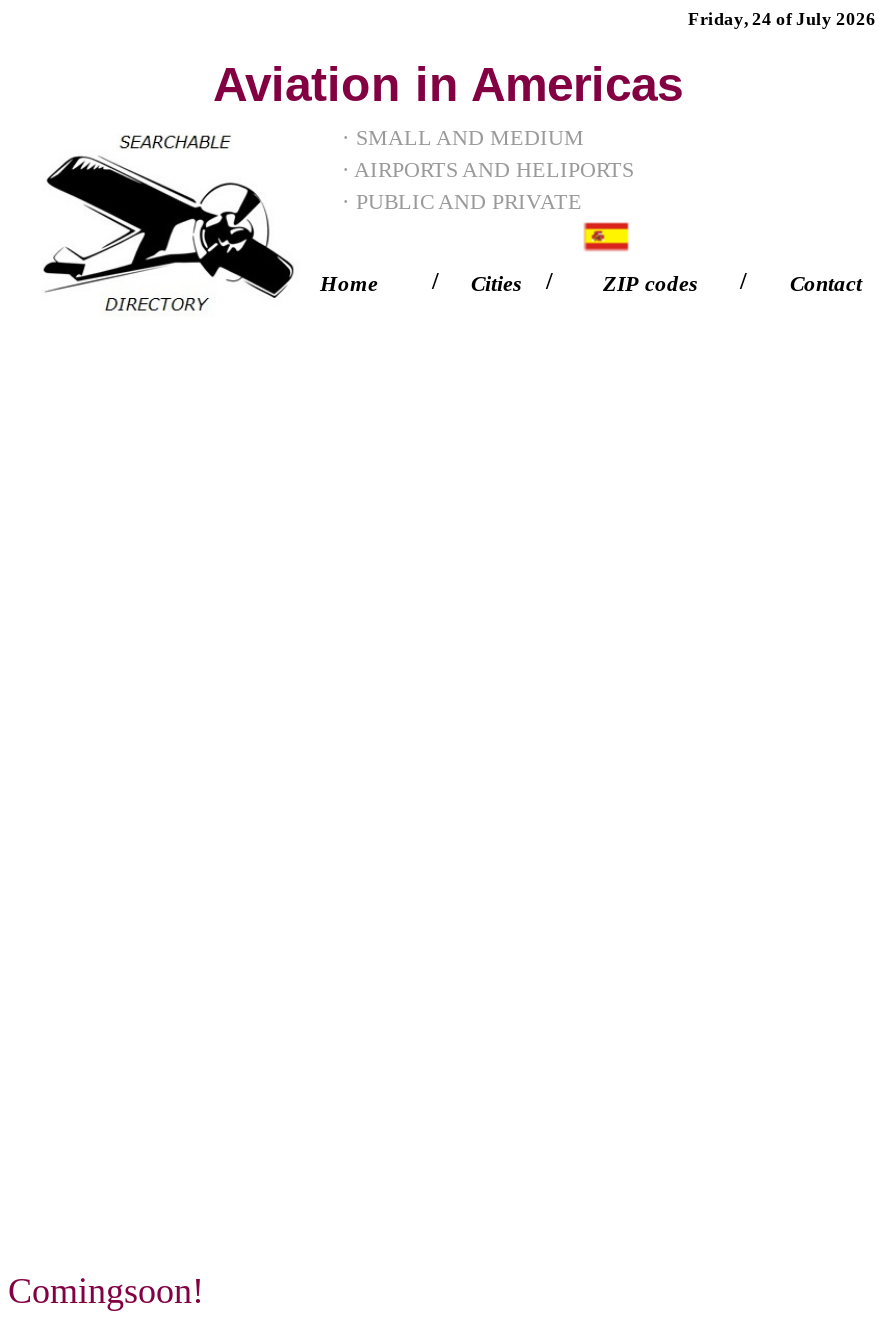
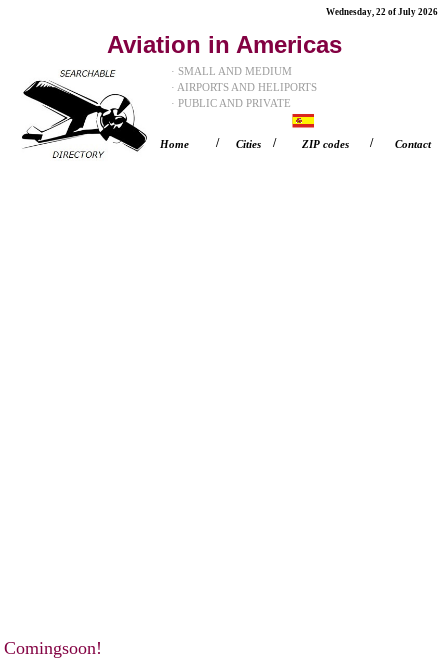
- Friday, 24 of July 2026
+ Wednesday, 22 of July 2026
